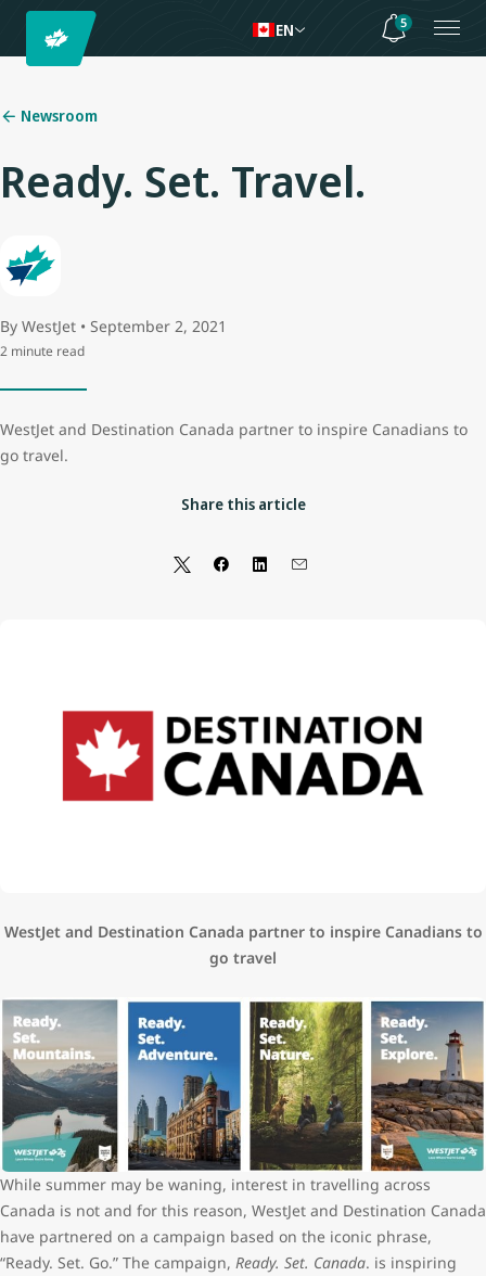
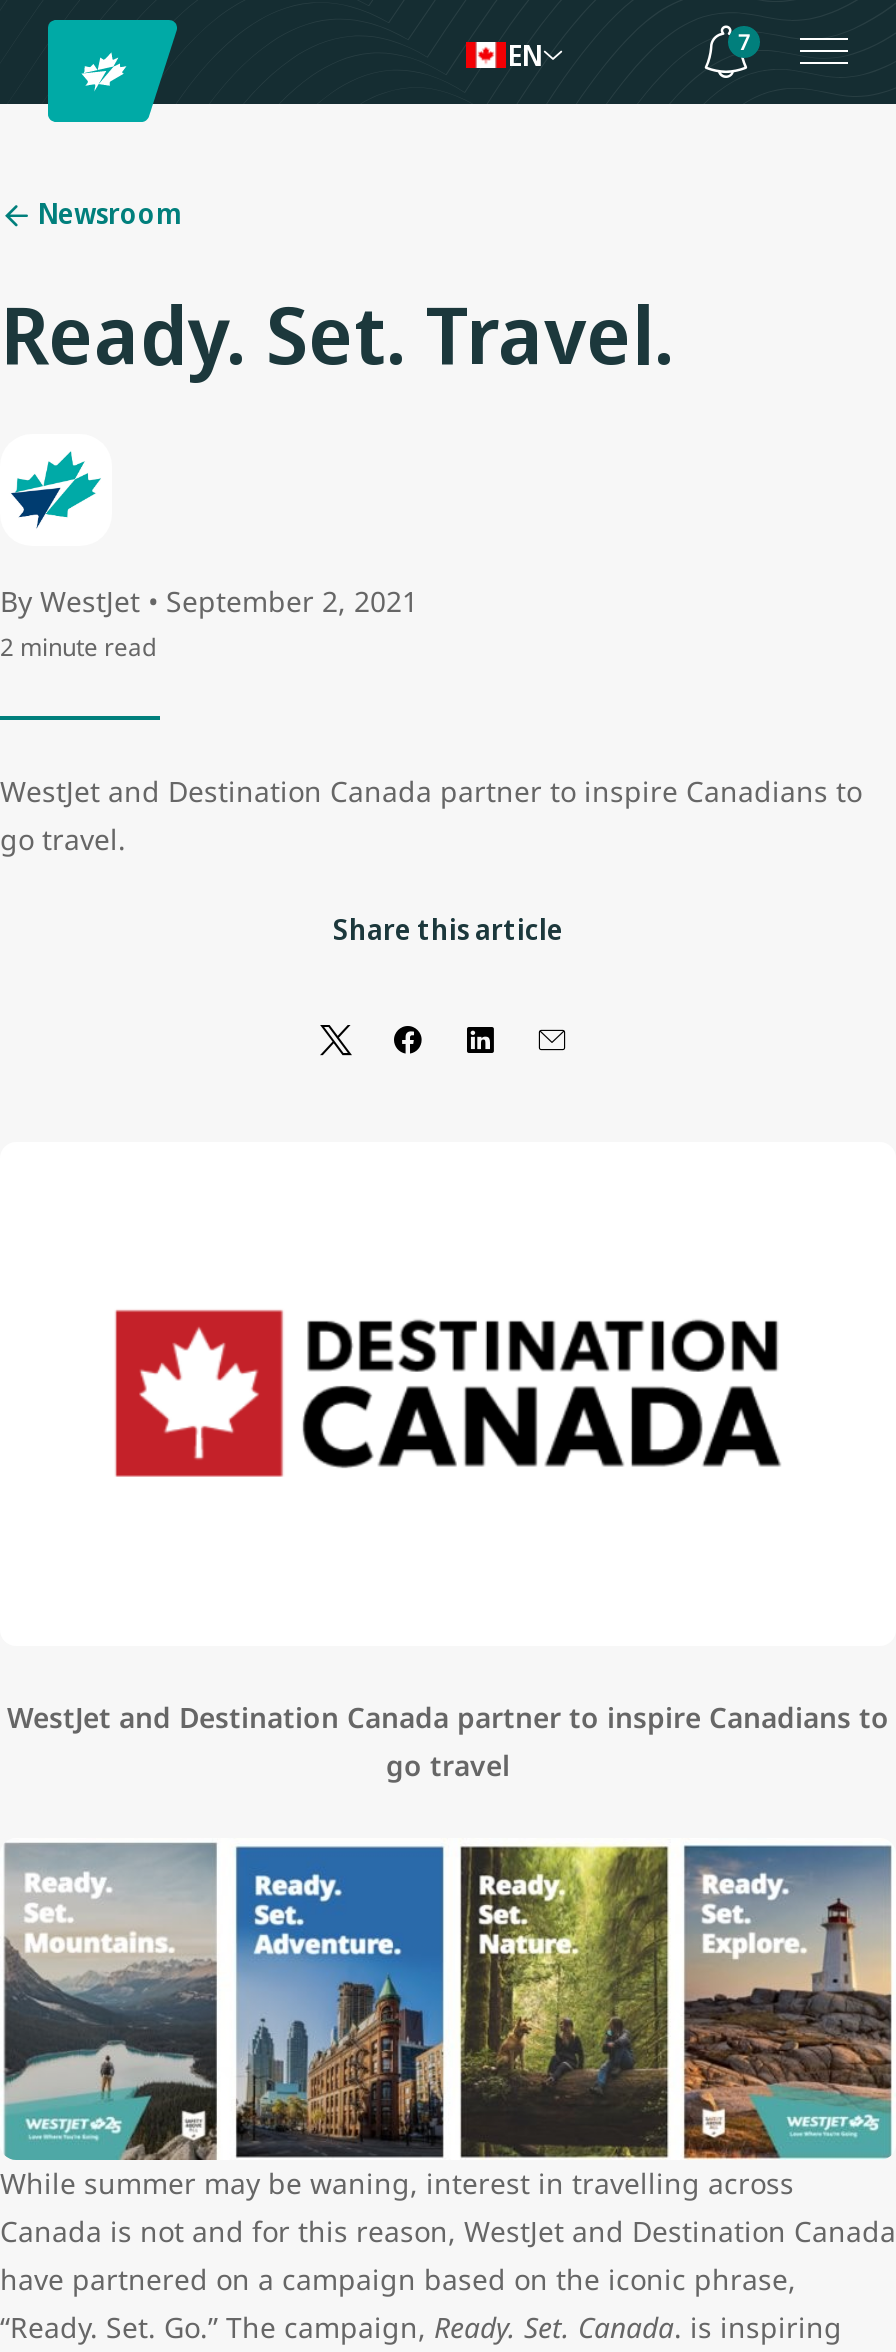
- 5
+ 7
